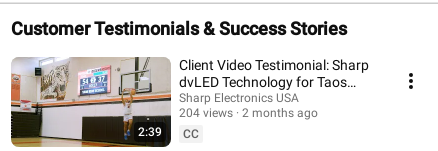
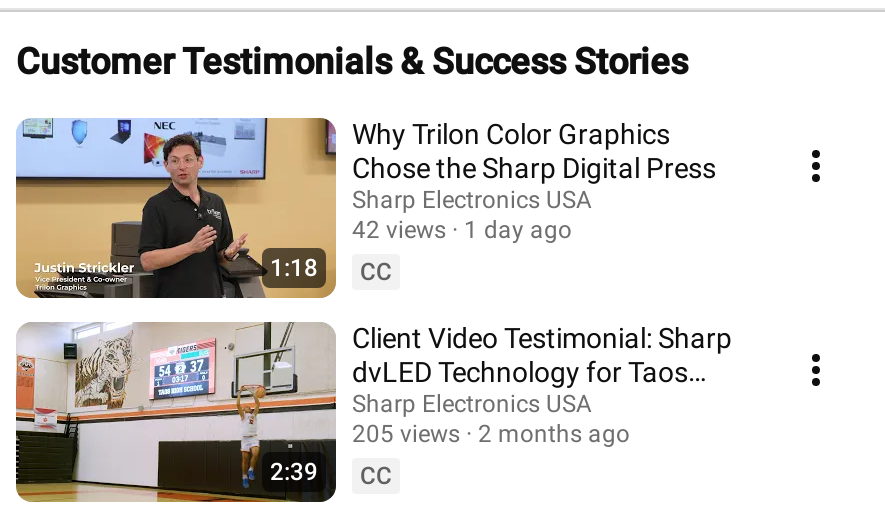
+ [image]
+ 1:18

+ Why Trilon Color Graphics
+ Chose the Sharp Digital Press
+ Sharp Electronics USA
+ 42 views
+ 1 day ago
+ CC

- 204 views 2 months ago
+ 205 views 2 months ago
